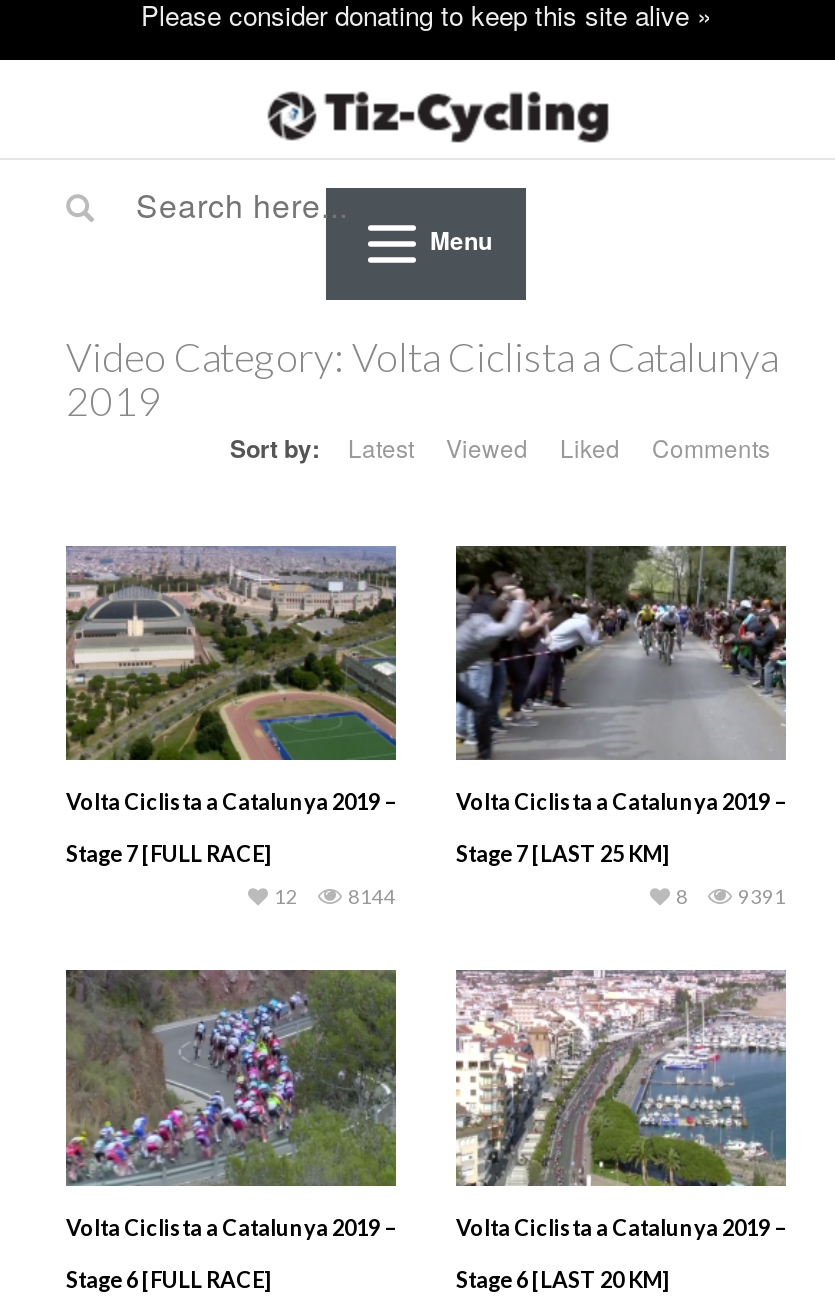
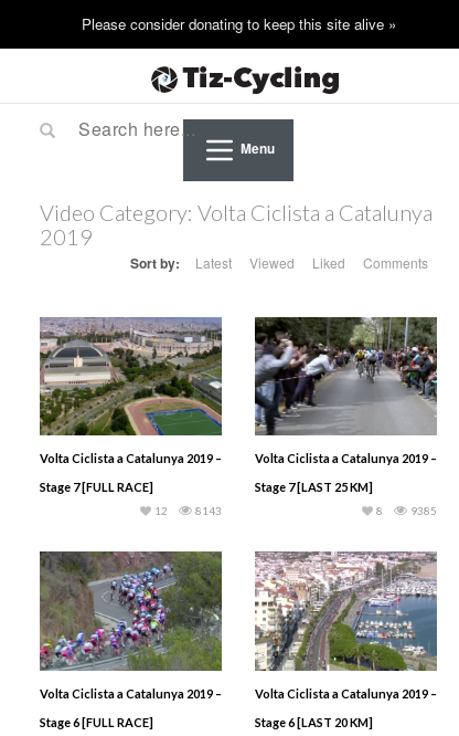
- 8144
+ 8143

- 9391
+ 9385
